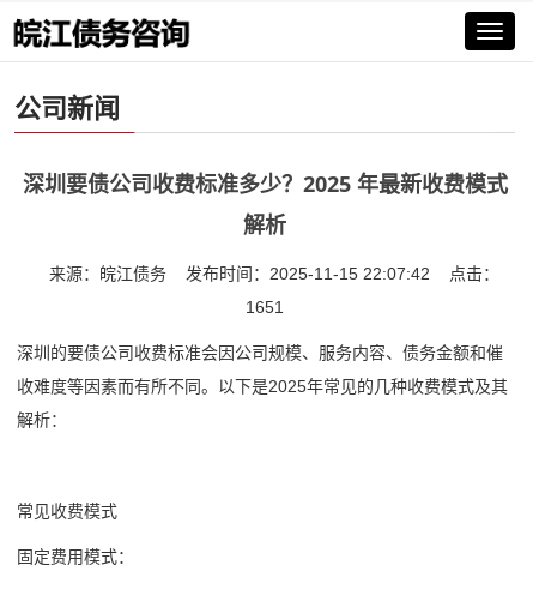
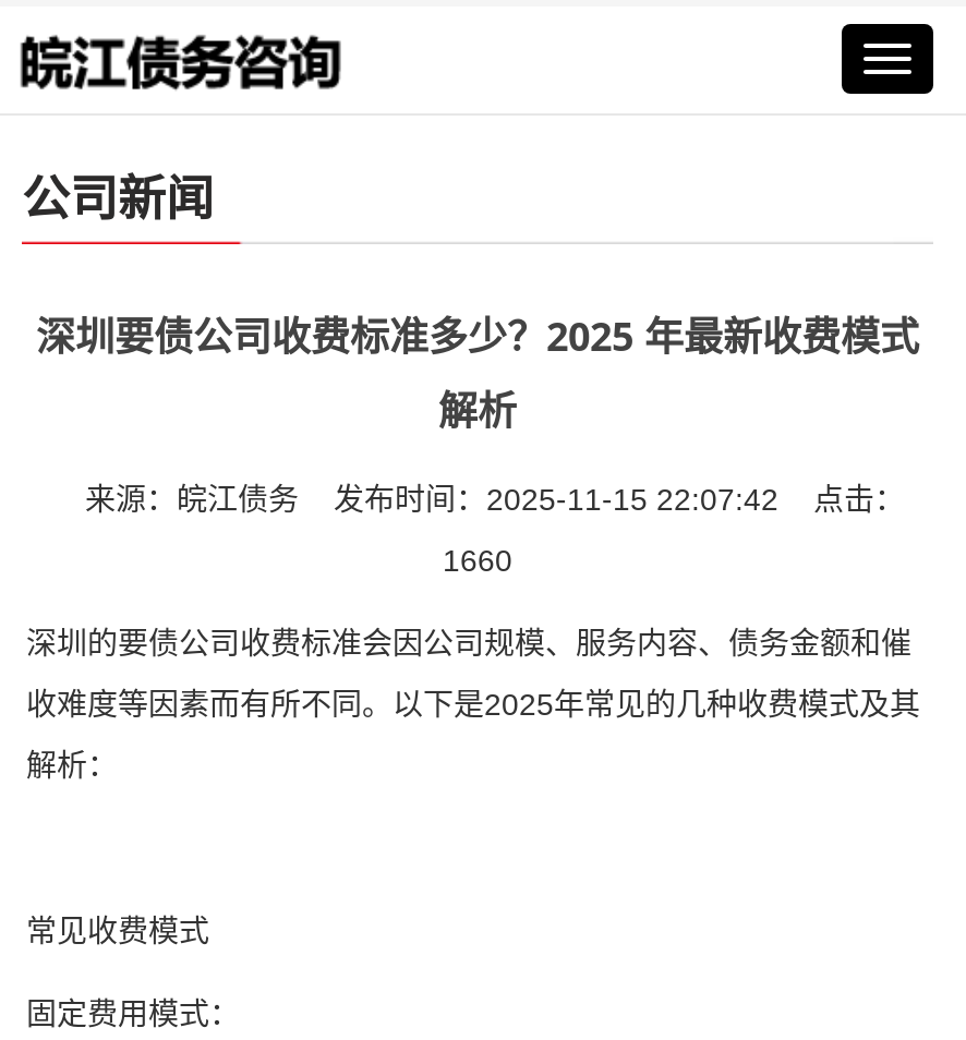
- 1651
+ 1660
